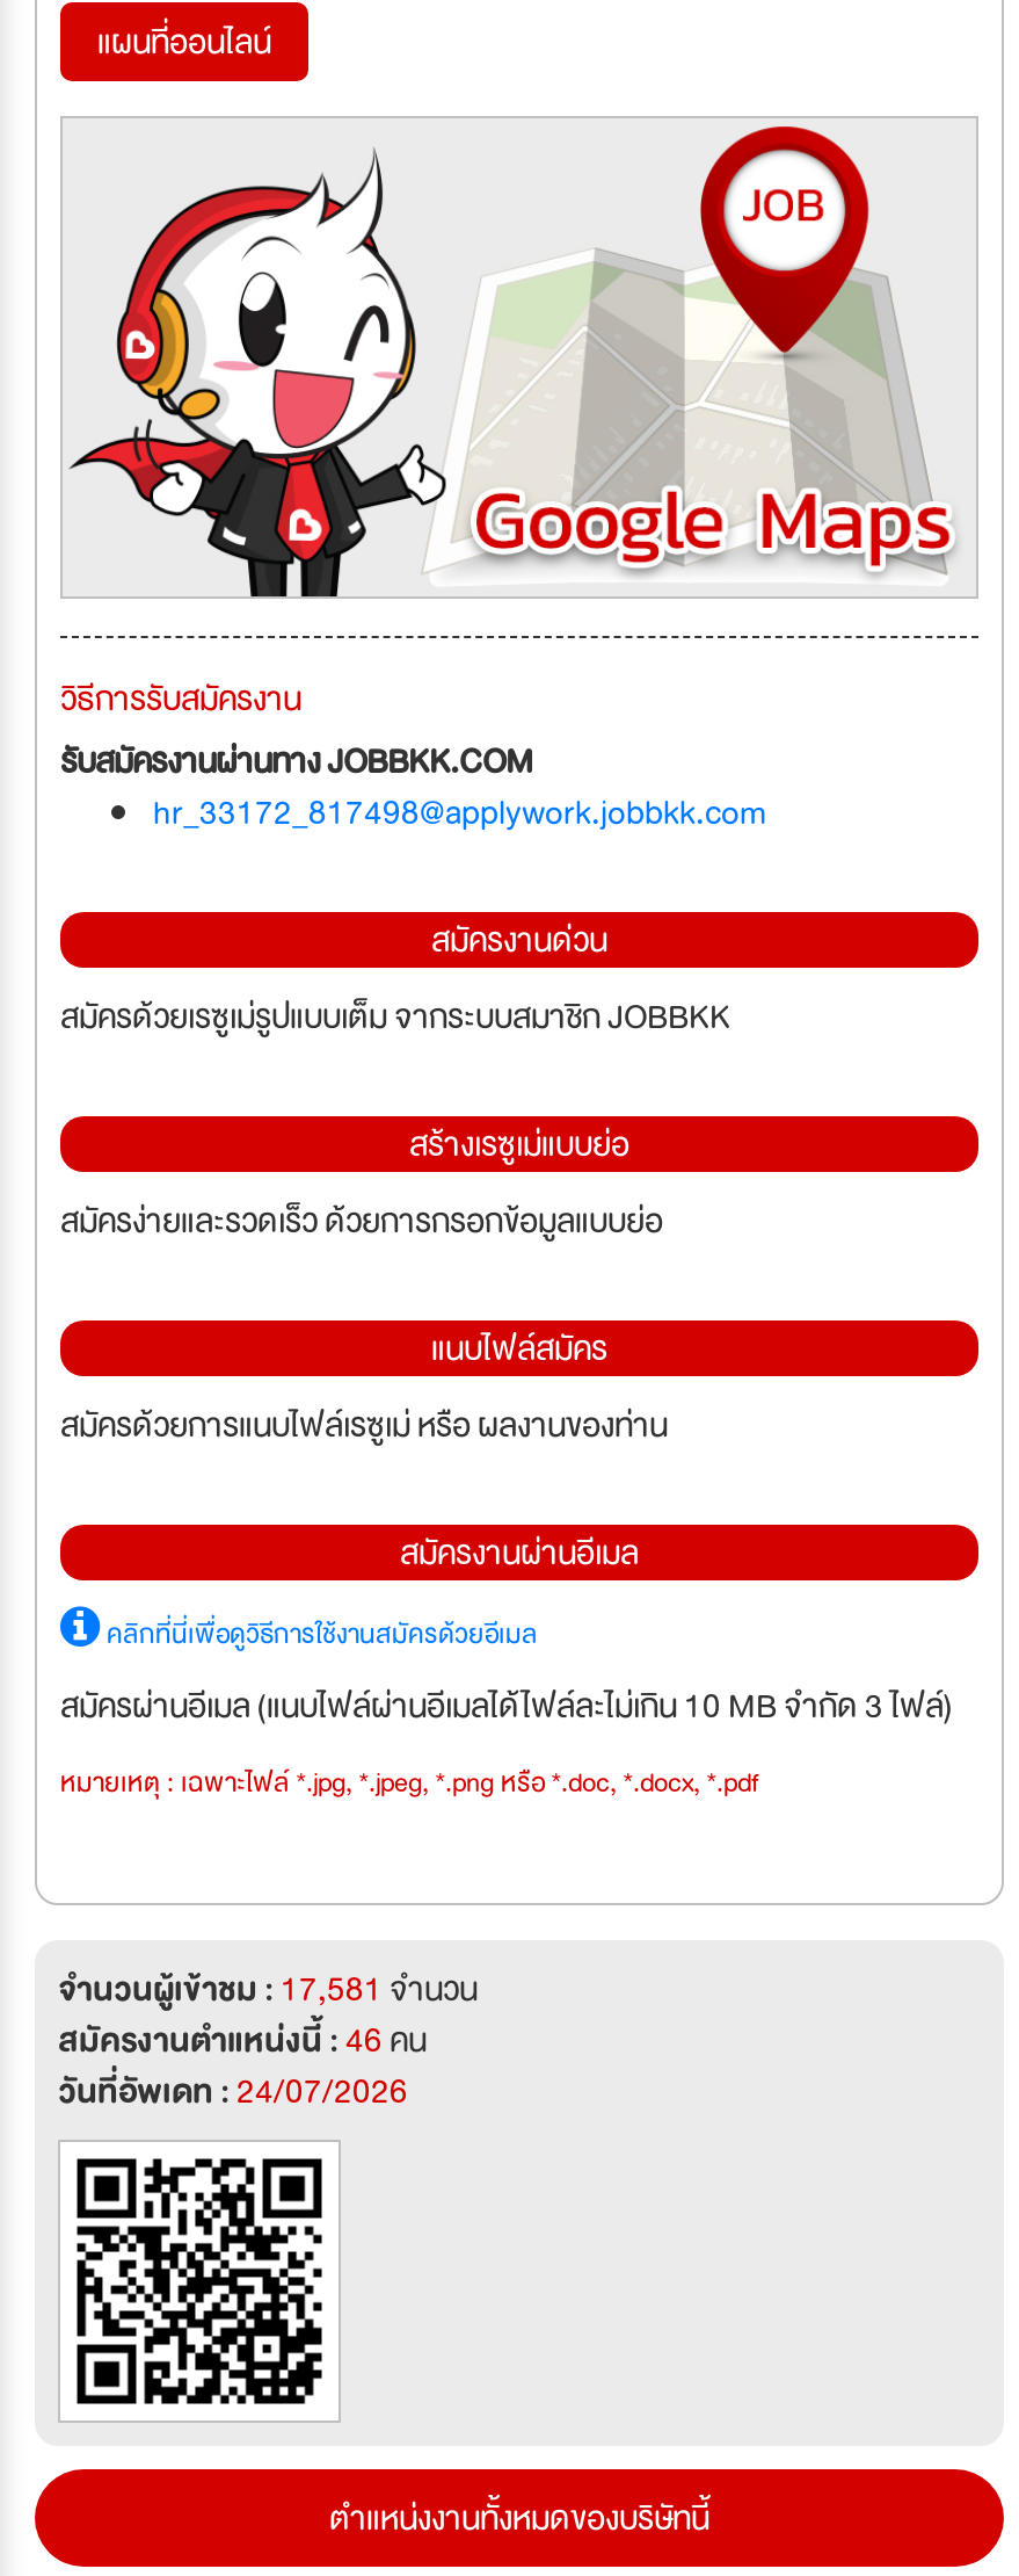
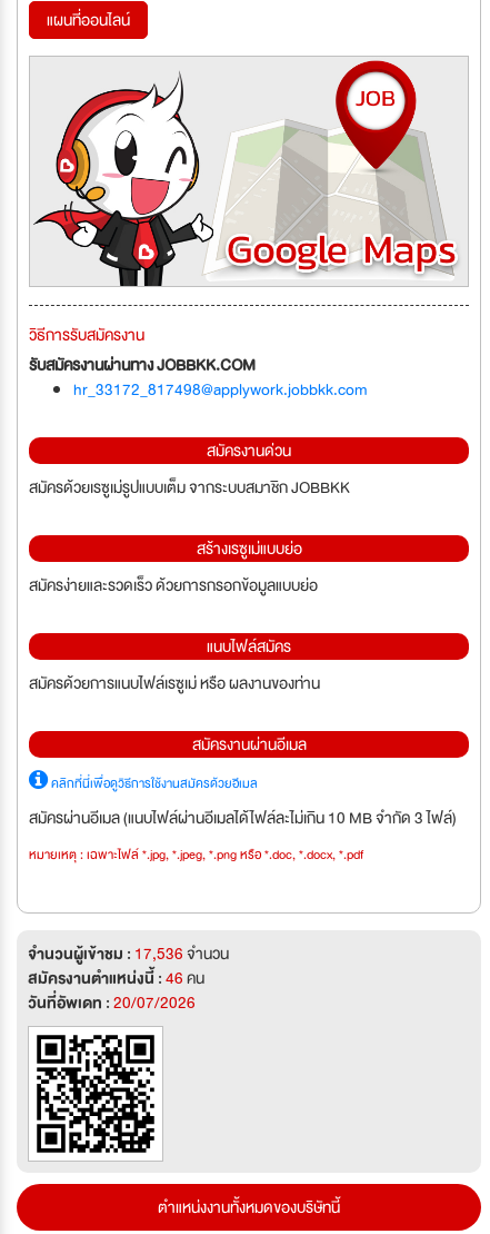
- จำนวนผู้เข้าชม : 17,581จำนวน
+ จำนวนผู้เข้าชม : 17,536จำนวน

- วันที่อัพเดท : 24/07/2026
+ วันที่อัพเดท : 20/07/2026
